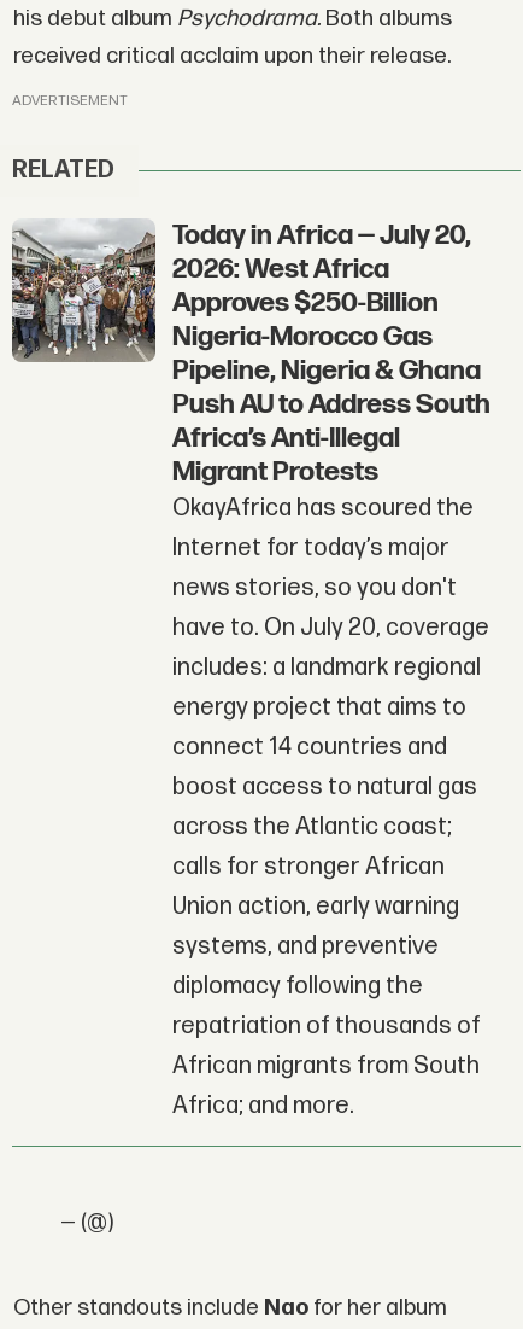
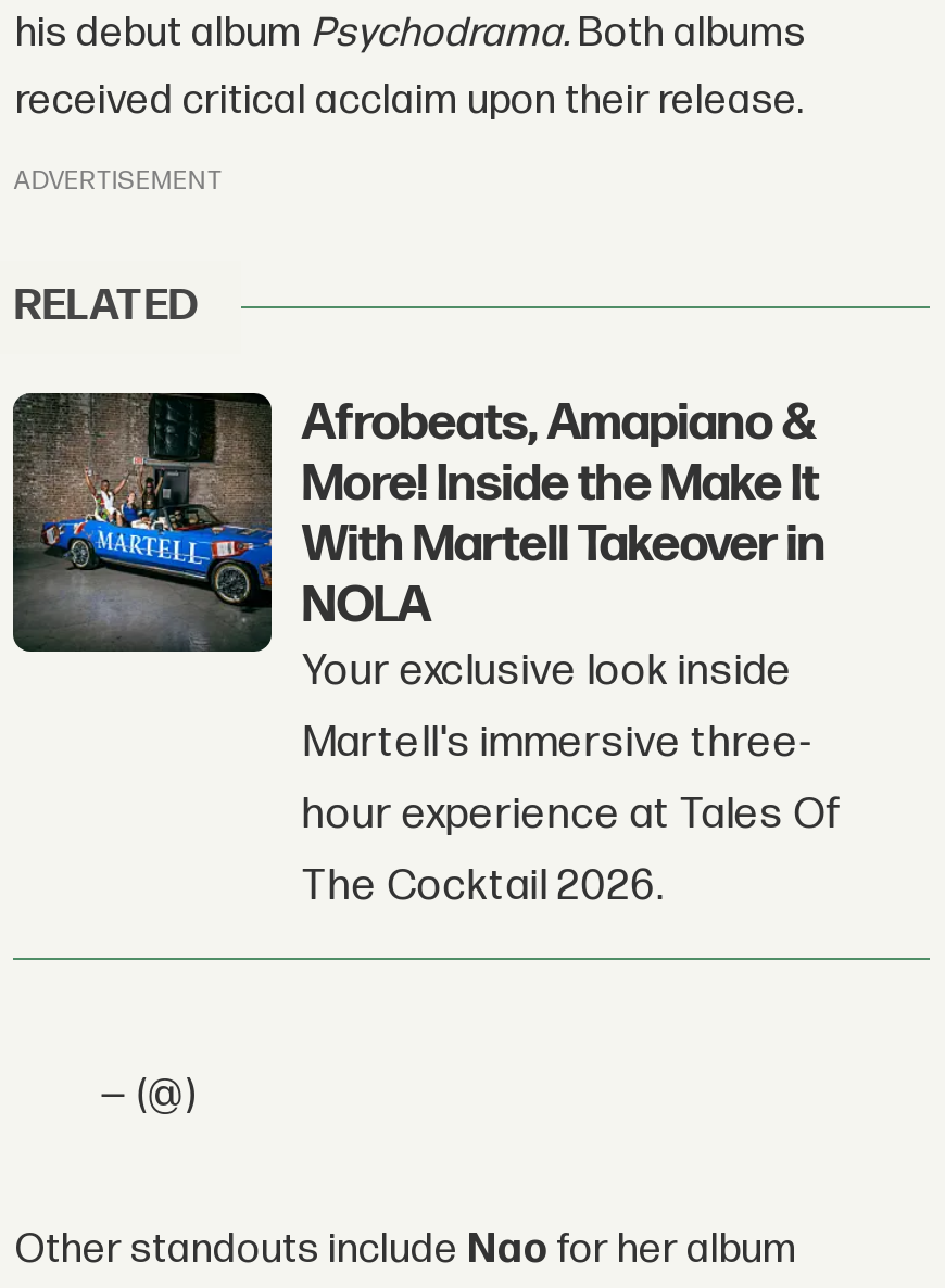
- [image]
- Today in Africa — July 20,
- 2026: West Africa
- Approves $250-Billion
- Nigeria-Morocco Gas
- Pipeline, Nigeria & Ghana
- Push AU to Address South
- Africa’s Anti-Illegal
- Migrant Protests
- OkayAfrica has scoured the
- Internet for today’s major
- news stories, so you don't
- have to. On July 20, coverage
- includes: a landmark regional
- energy project that aims to
- connect 14 countries and
- boost access to natural gas
- across the Atlantic coast;
- calls for stronger African
- Union action, early warning
- systems, and preventive
- diplomacy following the
- repatriation of thousands of
- African migrants from South
- Africa; and more.
+ [image]
+ Afrobeats, Amapiano &
+ More! Inside the Make It
+ With Martell Takeover in
+ NOLA
+ Your exclusive look inside
+ Martell's immersive three-
+ hour experience at Tales Of
+ The Cocktail 2026.
